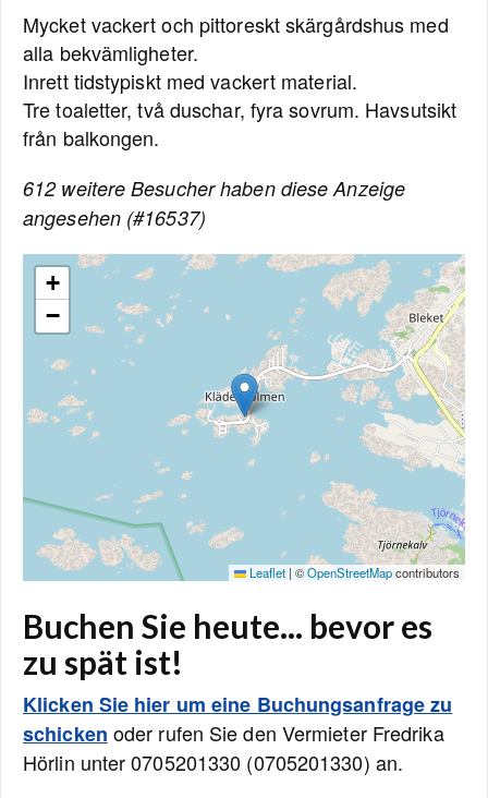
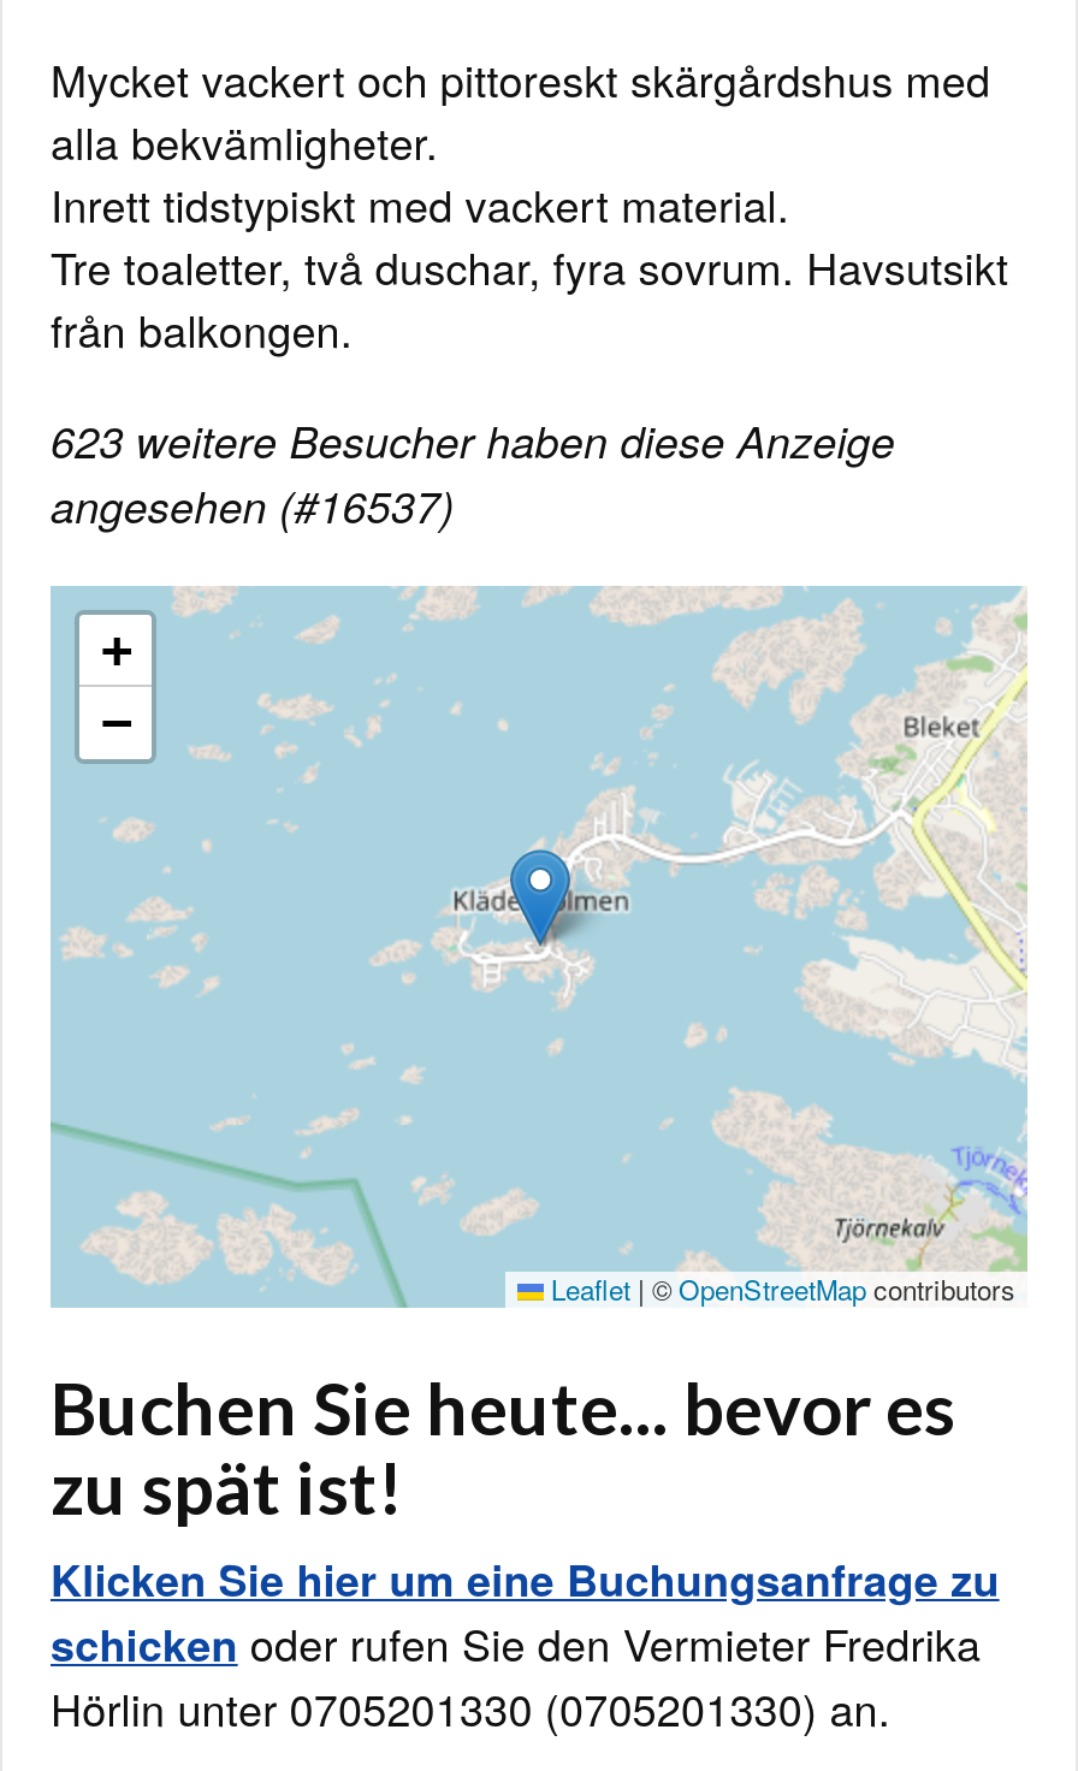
- 612 weitere Besucher haben diese Anzeige
+ 623 weitere Besucher haben diese Anzeige
